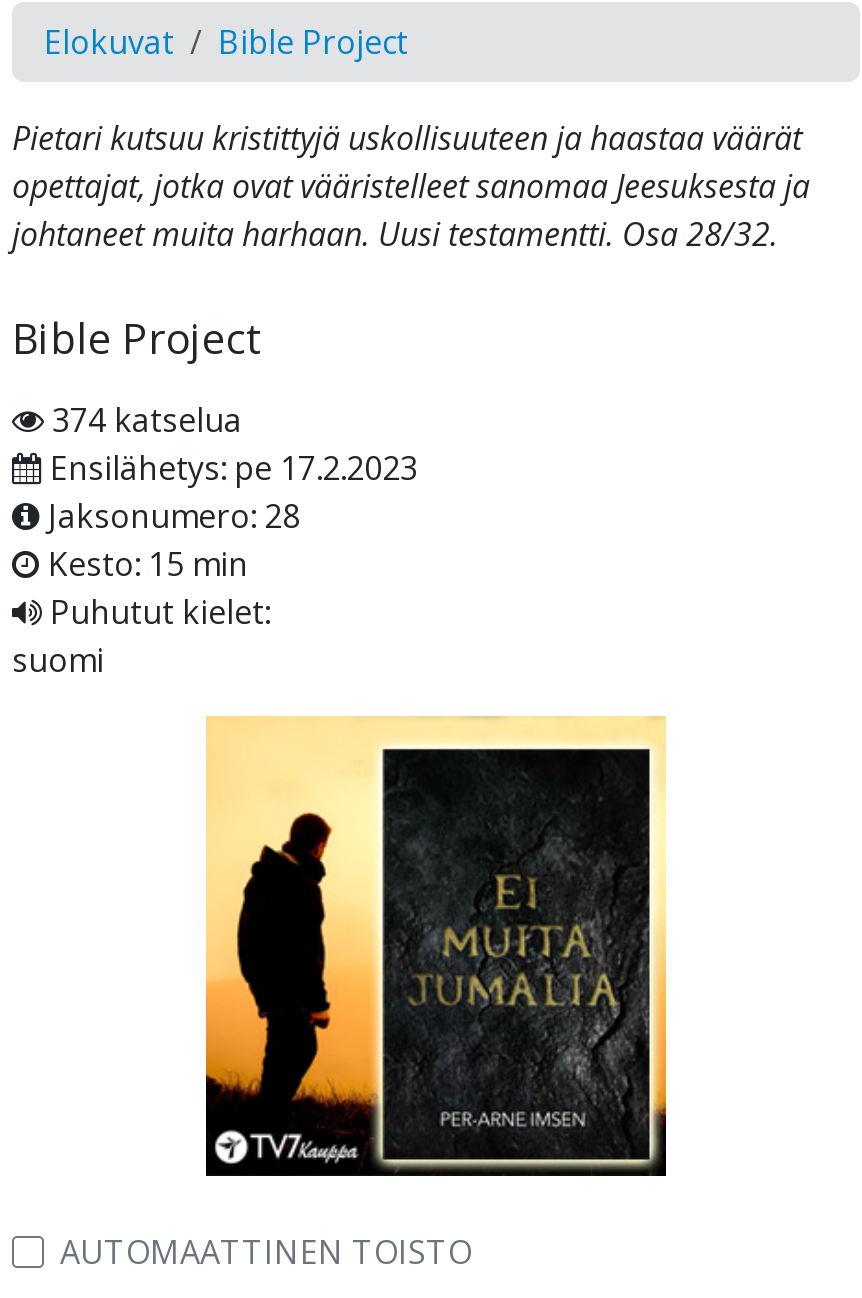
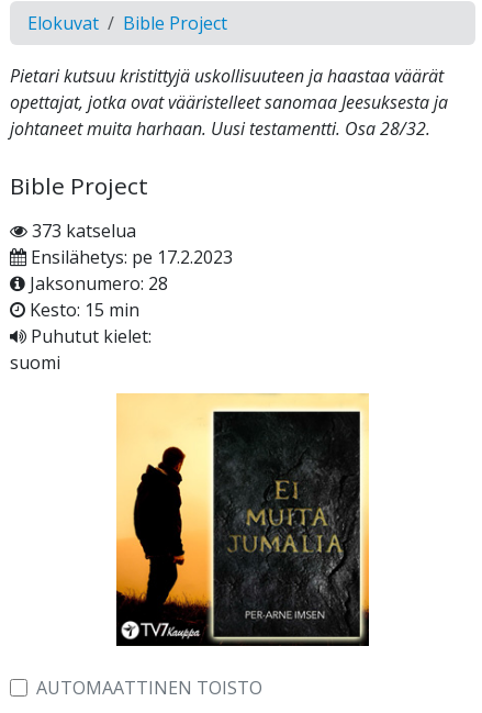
- 374 katselua
+ 373 katselua
